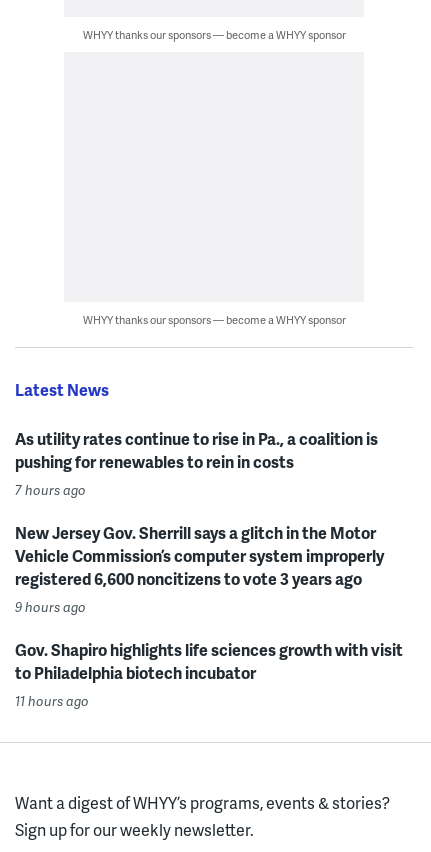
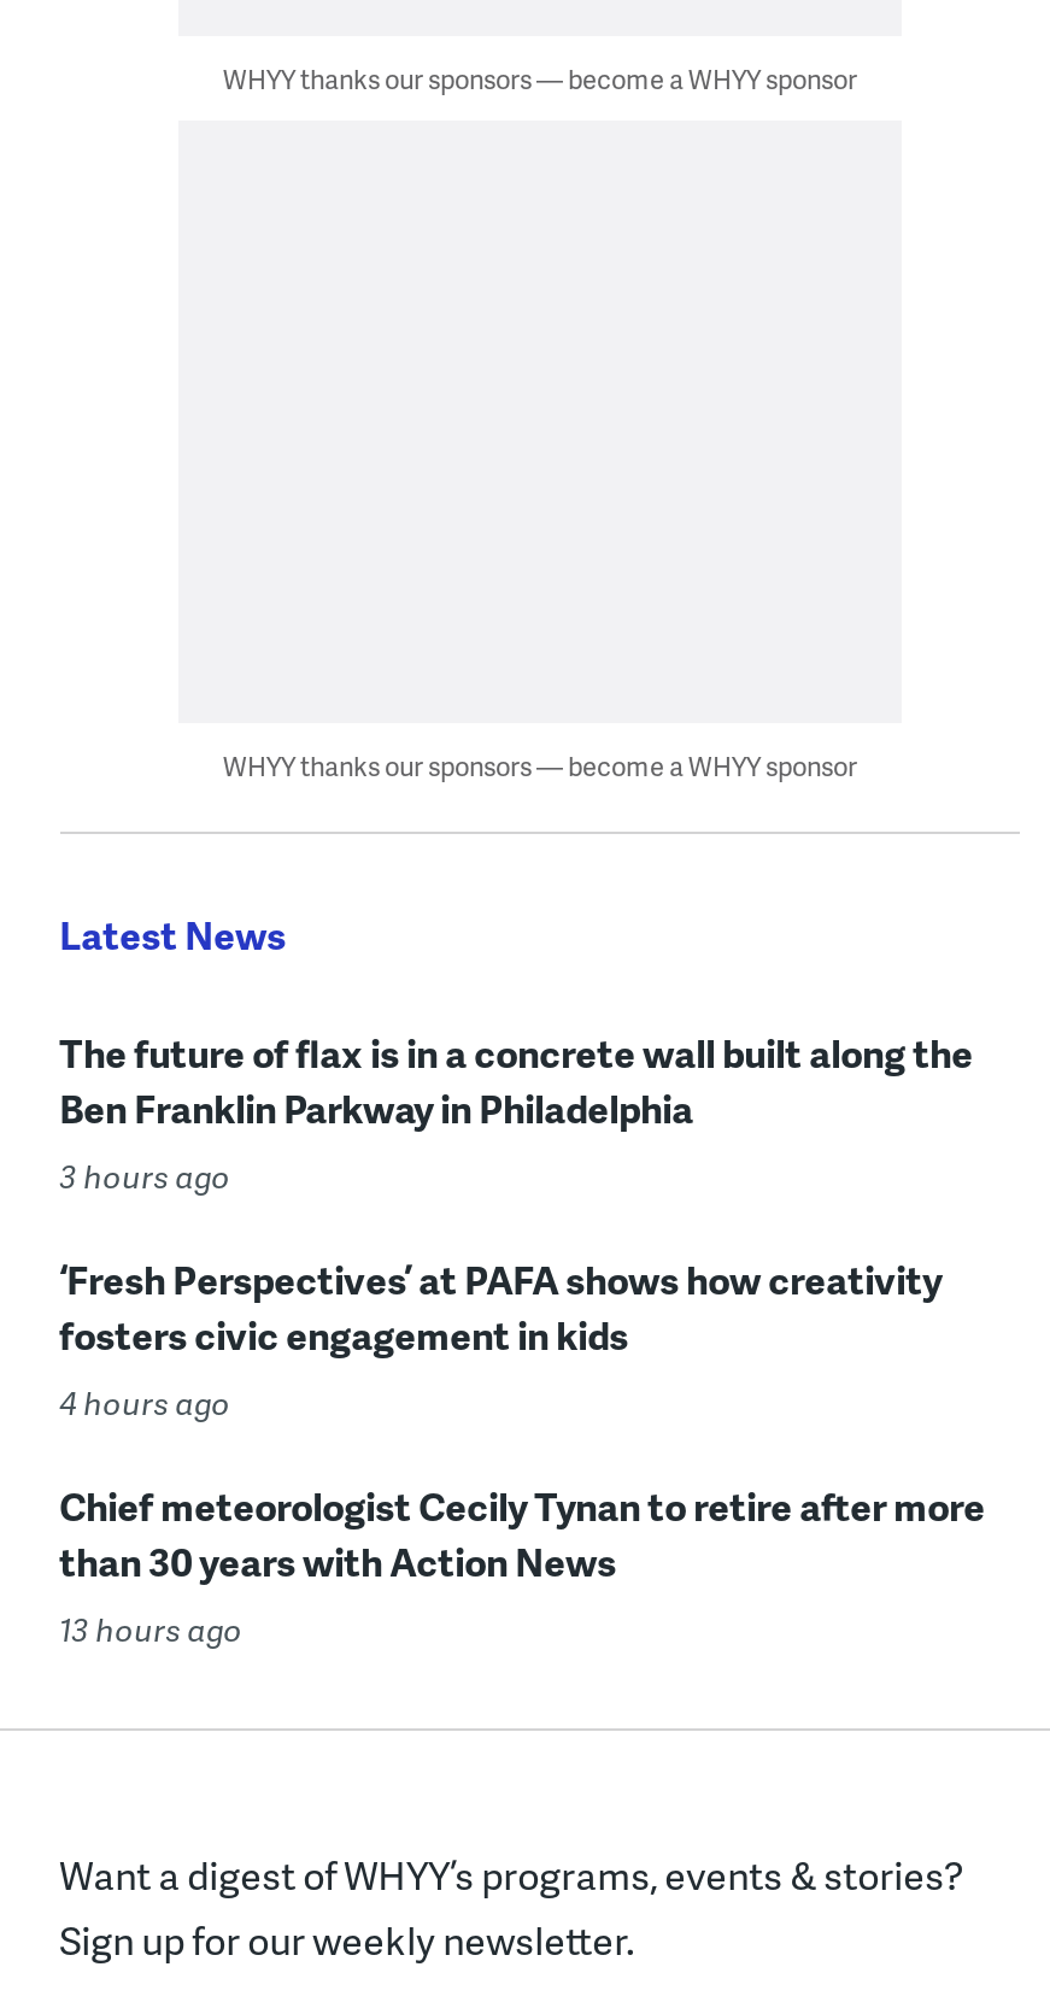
- As utility rates continue to rise in Pa., a coalition is
- pushing for renewables to rein in costs
- 7 hours ago
+ The future of flax is in a concrete wall built along the
+ Ben Franklin Parkway in Philadelphia
+ 3 hours ago

- New Jersey Gov. Sherrill says a glitch in the Motor
- Vehicle Commission’s computer system improperly
- registered 6,600 noncitizens to vote 3 years ago
- 9 hours ago
+ ‘Fresh Perspectives’ at PAFA shows how creativity
+ fosters civic engagement in kids
+ 4 hours ago

- Gov. Shapiro highlights life sciences growth with visit
- to Philadelphia biotech incubator
- 11 hours ago
+ Chief meteorologist Cecily Tynan to retire after more
+ than 30 years with Action News
+ 13 hours ago
